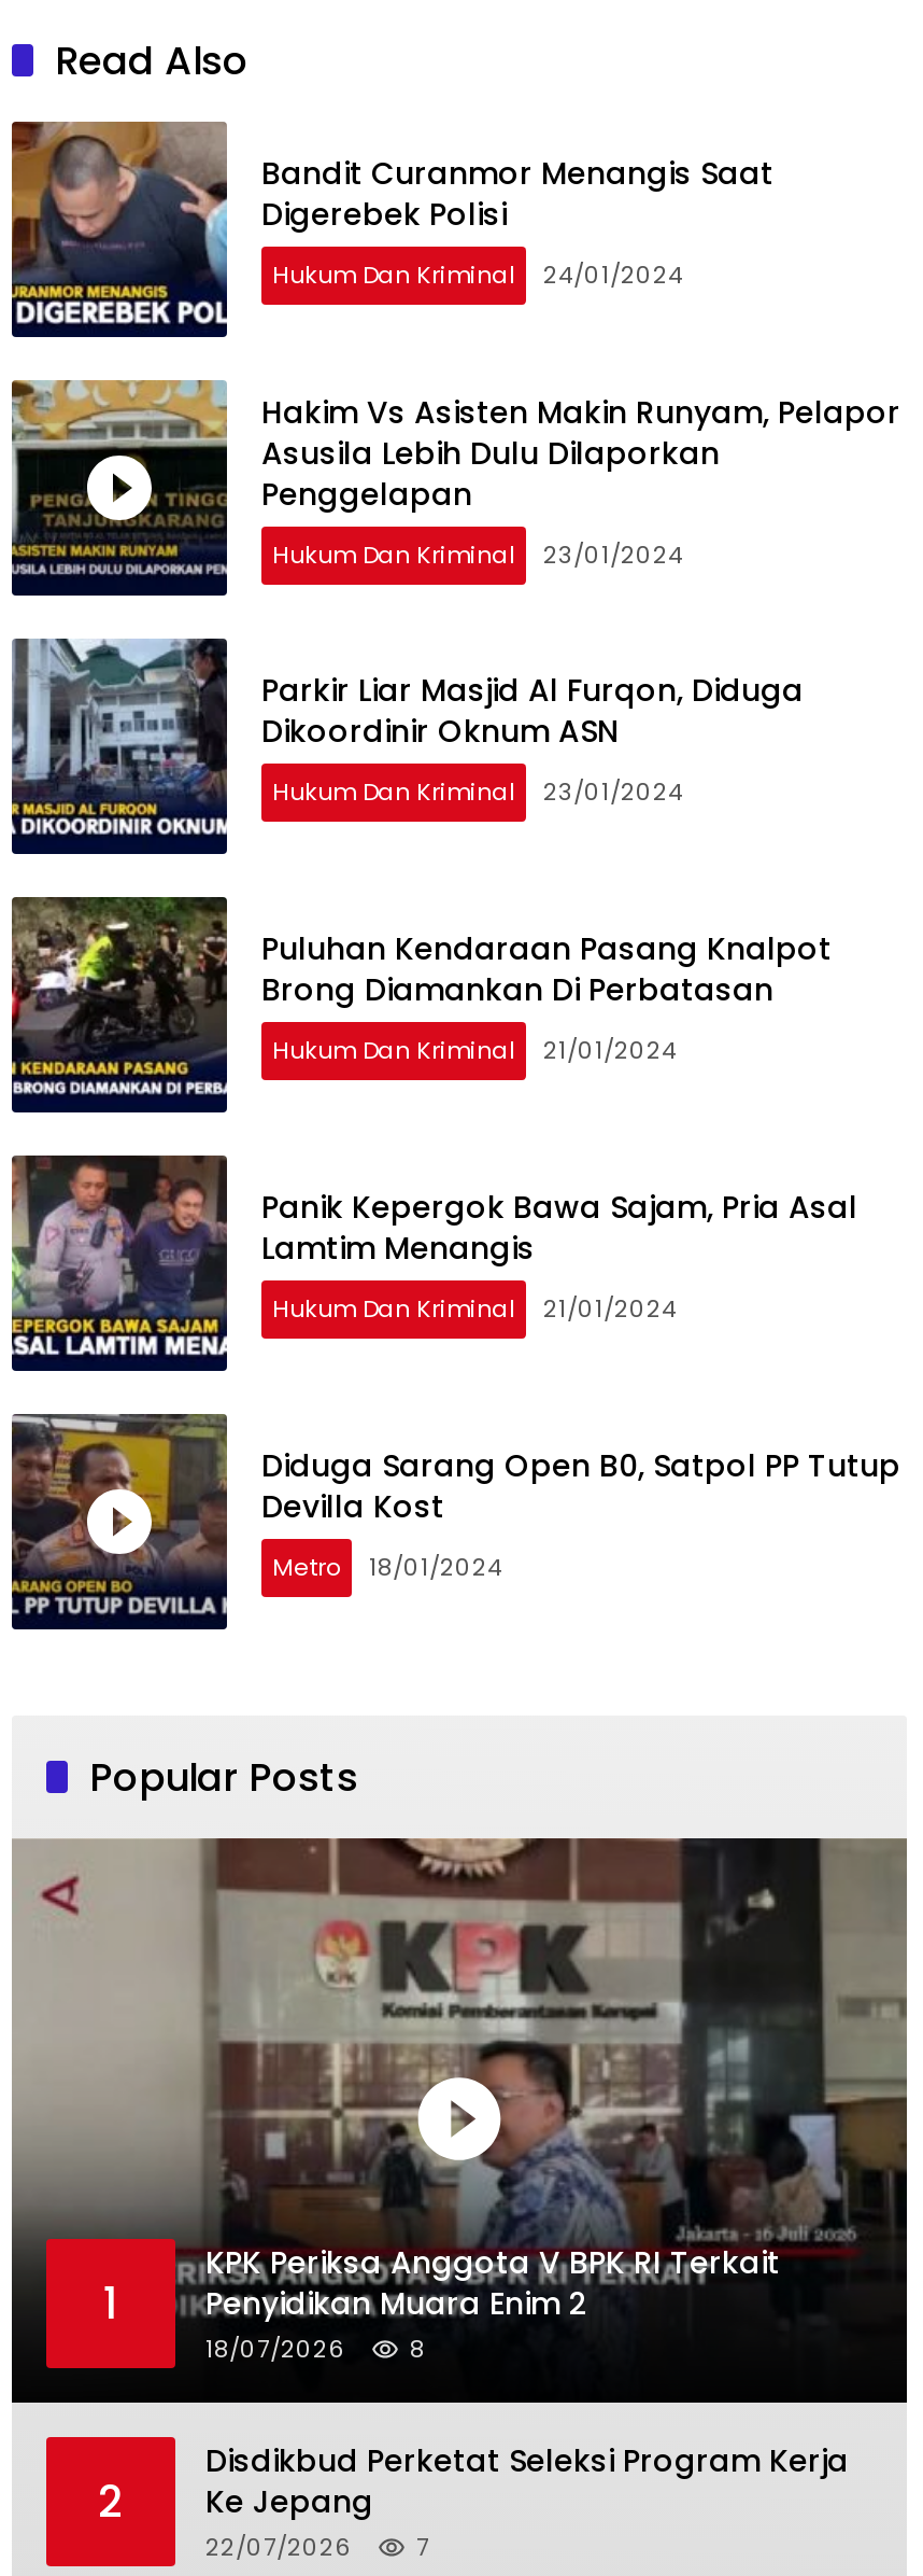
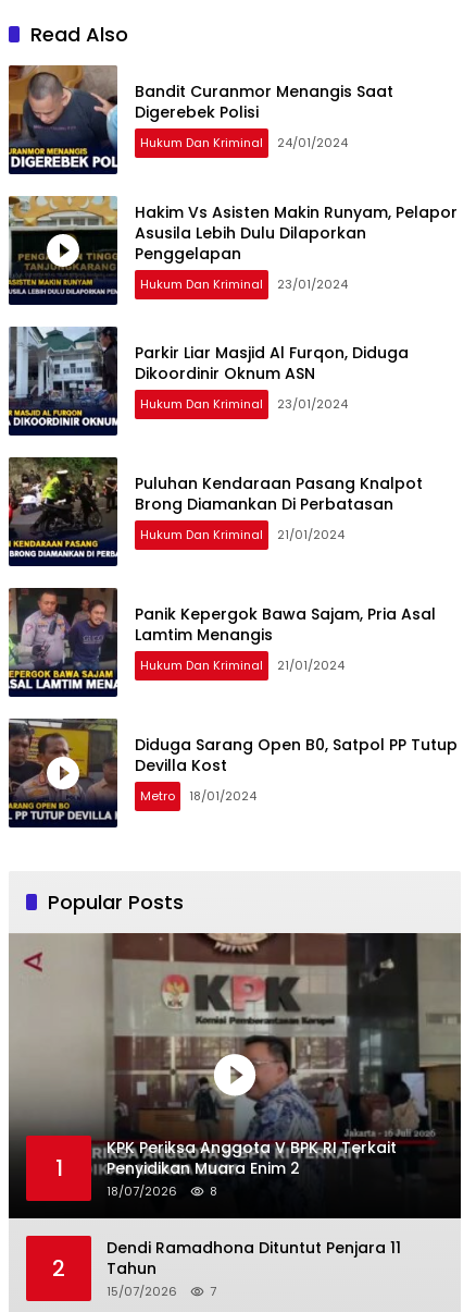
- Disdikbud Perketat Seleksi Program Kerja
- Ke Jepang
- 22/07/2026
+ Dendi Ramadhona Dituntut Penjara 11
+ Tahun
+ 15/07/2026
